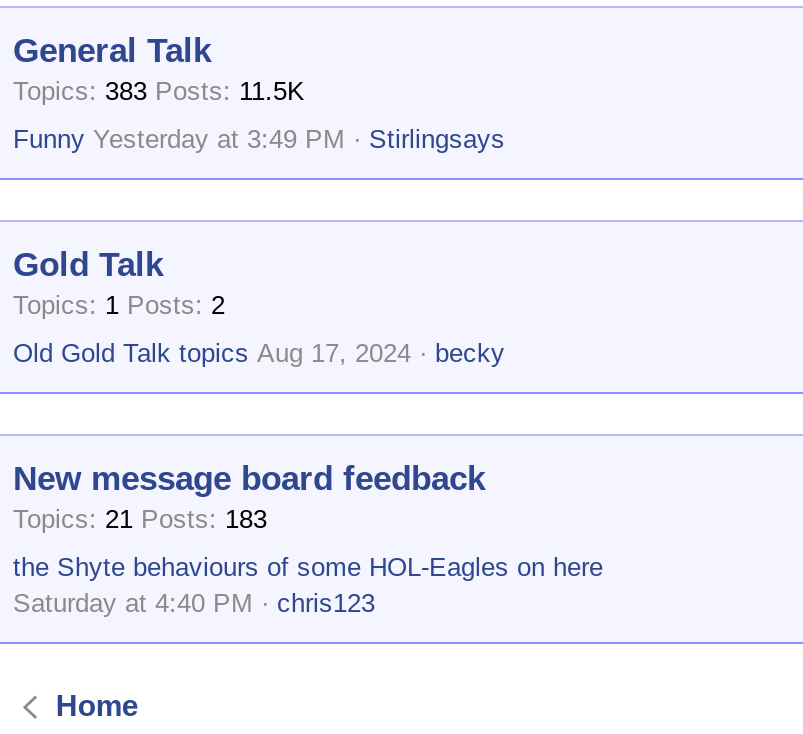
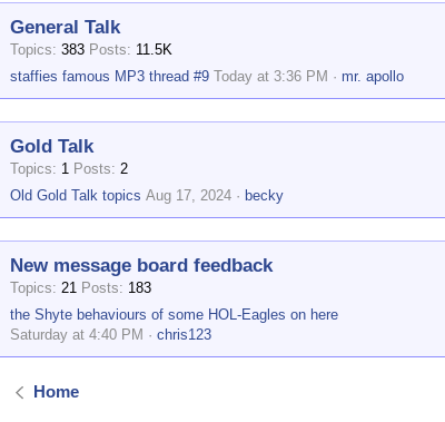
- Funny Yesterday at 3:49 PM
- Stirlingsays
+ staffies famous MP3 thread #9 Today at 3:36 PM
+ mr. apollo
